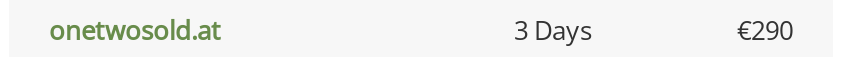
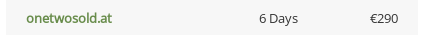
- 3 Days
+ 6 Days
